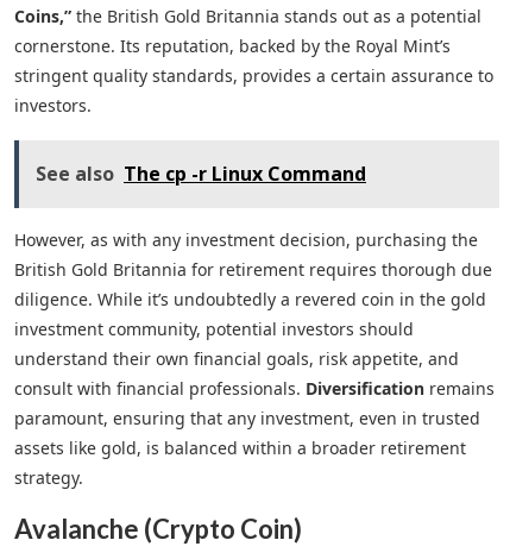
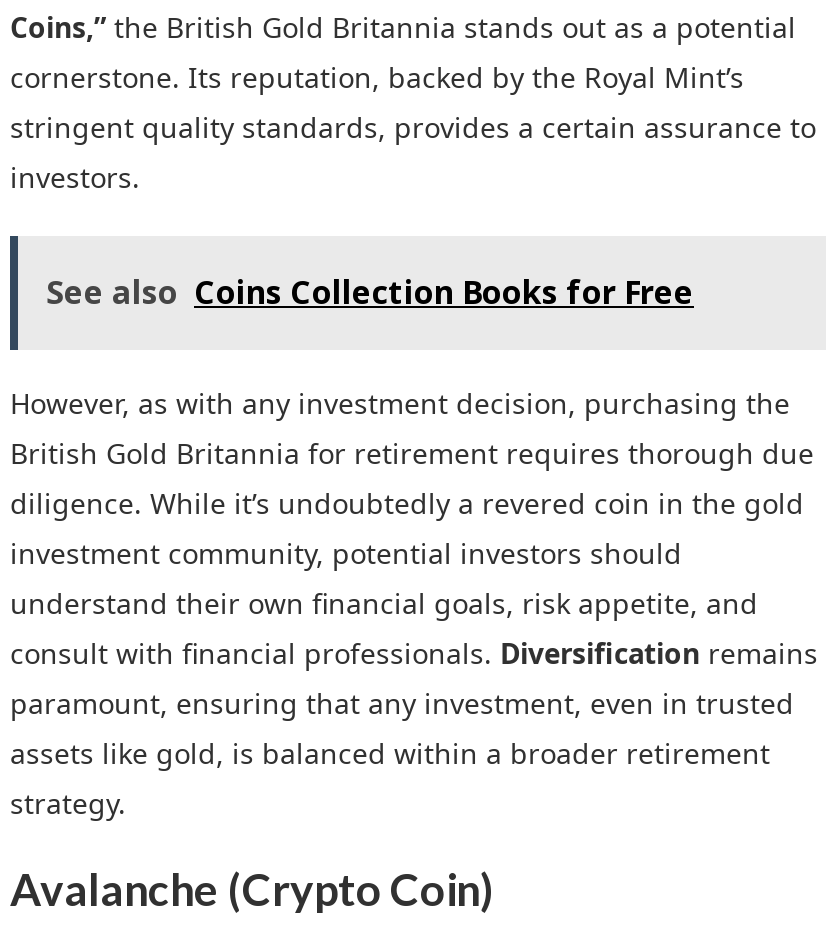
- See also The cp -r Linux Command
+ See also Coins Collection Books for Free
